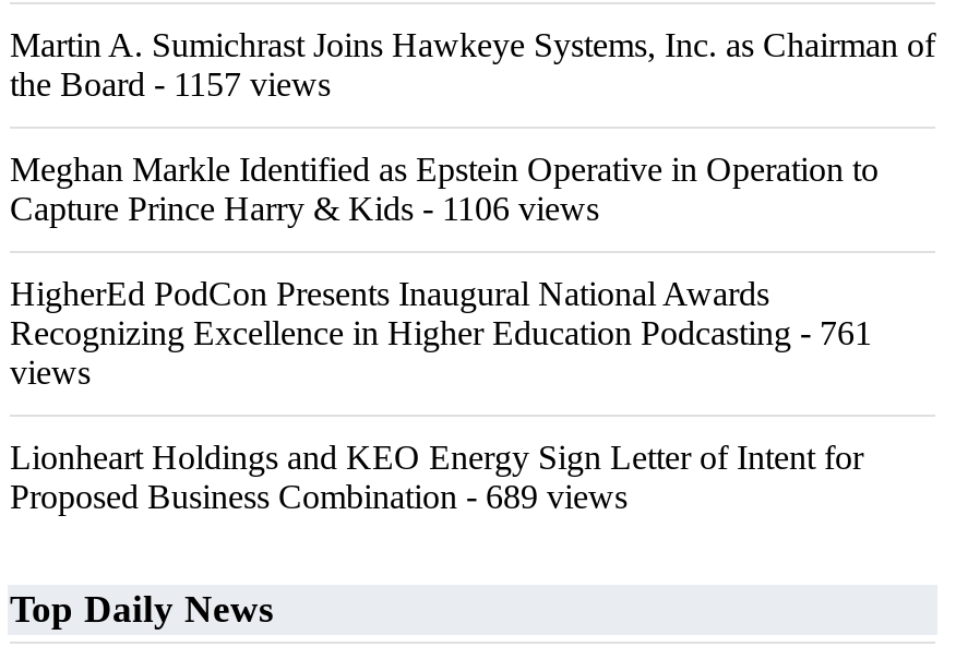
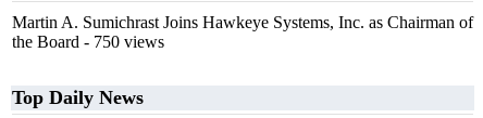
- the Board - 1157 views
- Meghan Markle Identified as Epstein Operative in Operation to
- Capture Prince Harry & Kids - 1106 views
- HigherEd PodCon Presents Inaugural National Awards
- Recognizing Excellence in Higher Education Podcasting - 761
- views
- Lionheart Holdings and KEO Energy Sign Letter of Intent for
- Proposed Business Combination - 689 views
+ the Board - 750 views
